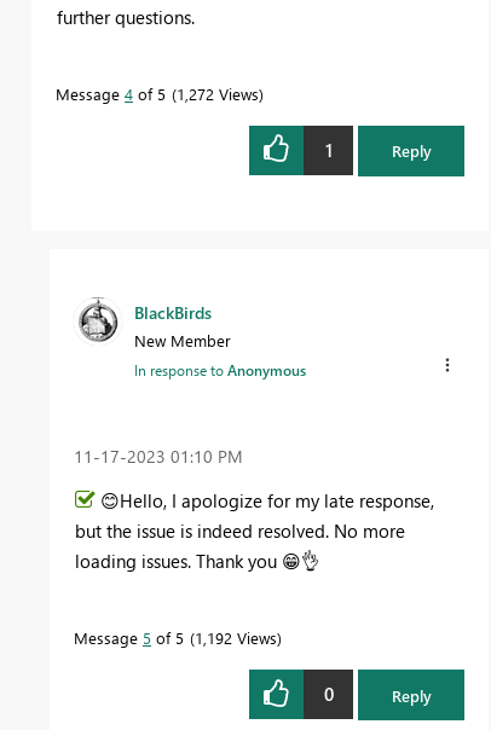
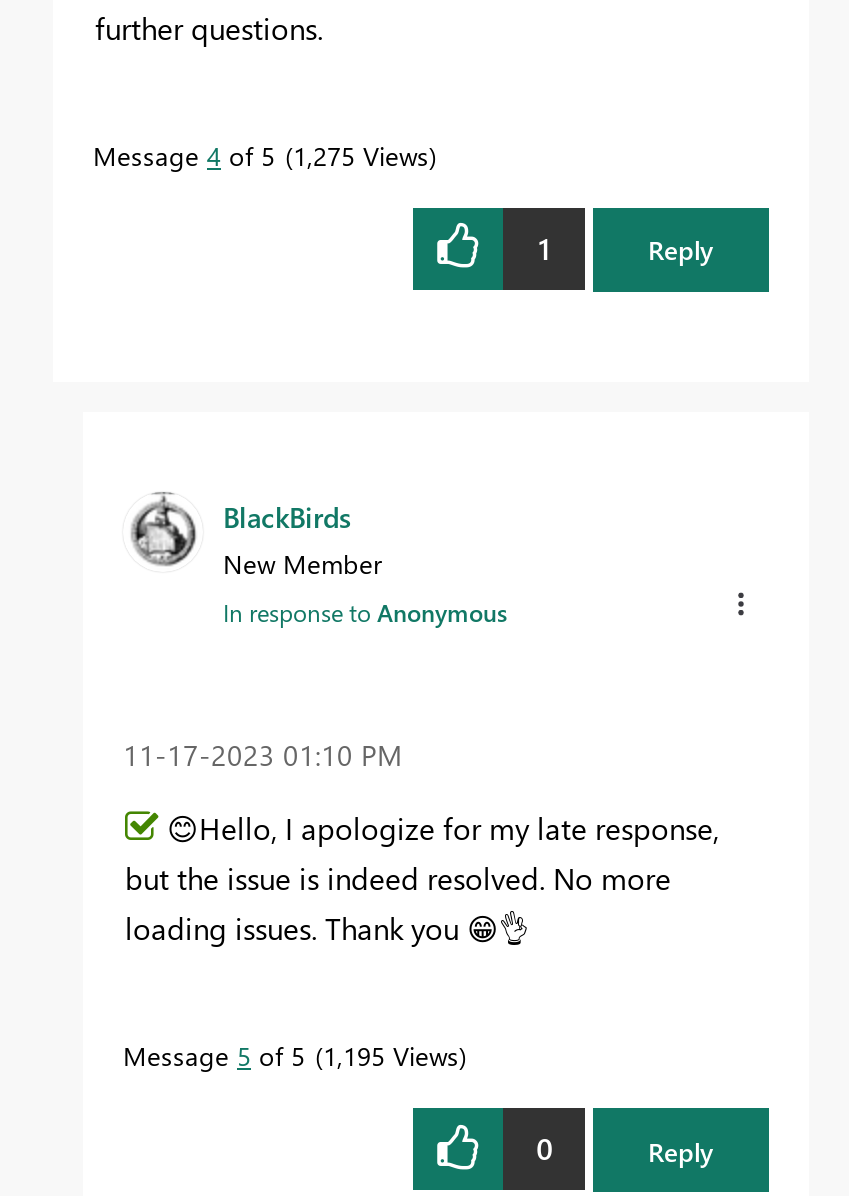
- Message 4 of 5 1,272 Views
+ Message 4 of 5 1,275 Views

- Message 5 of 5 1,192 Views
+ Message 5 of 5 1,195 Views
